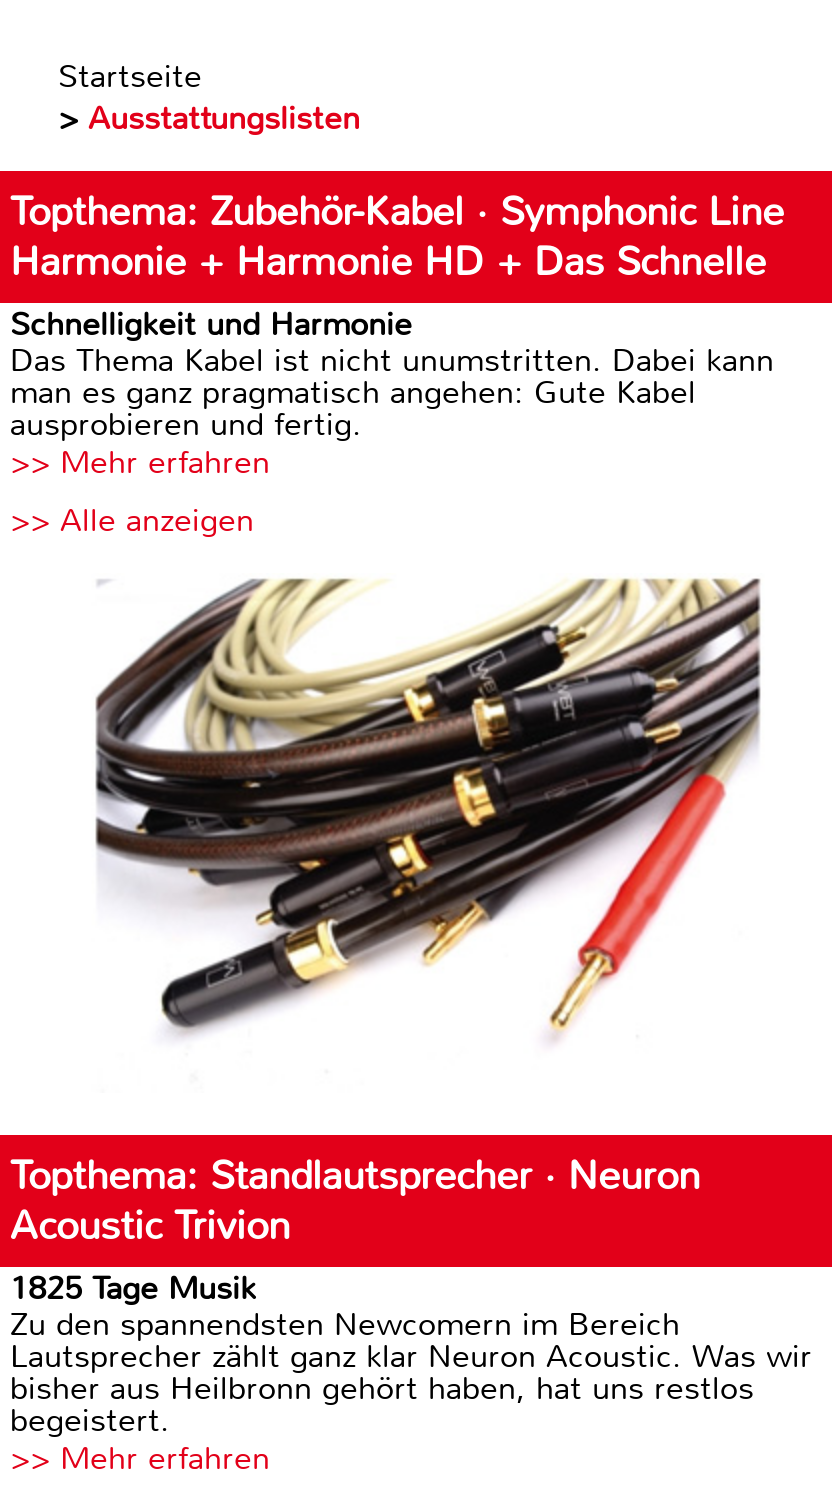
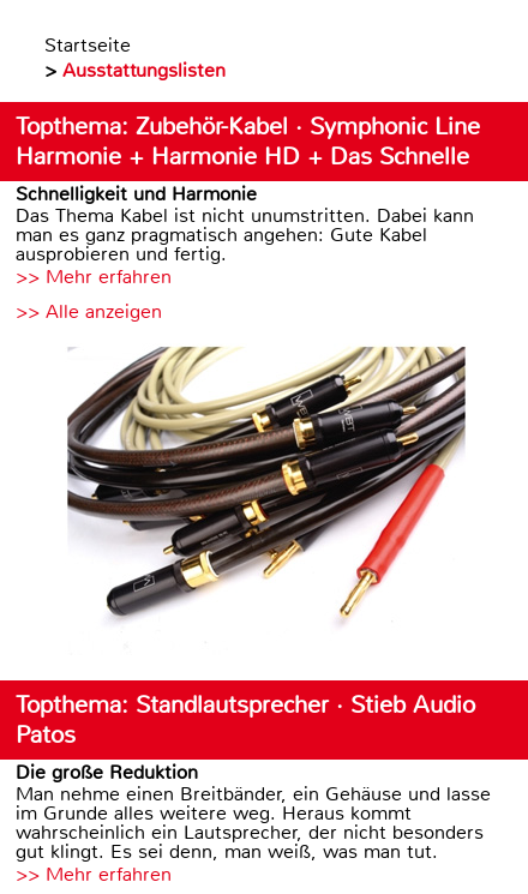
- Topthema: Standlautsprecher · Neuron
- Acoustic Trivion
- 1825 Tage Musik
- Zu den spannendsten Newcomern im Bereich
- Lautsprecher zählt ganz klar Neuron Acoustic. Was wir
- bisher aus Heilbronn gehört haben, hat uns restlos
- begeistert.
+ Topthema: Standlautsprecher · Stieb Audio
+ Patos
+ Die große Reduktion
+ Man nehme einen Breitbänder, ein Gehäuse und lasse
+ im Grunde alles weitere weg. Heraus kommt
+ wahrscheinlich ein Lautsprecher, der nicht besonders
+ gut klingt. Es sei denn, man weiß, was man tut.
